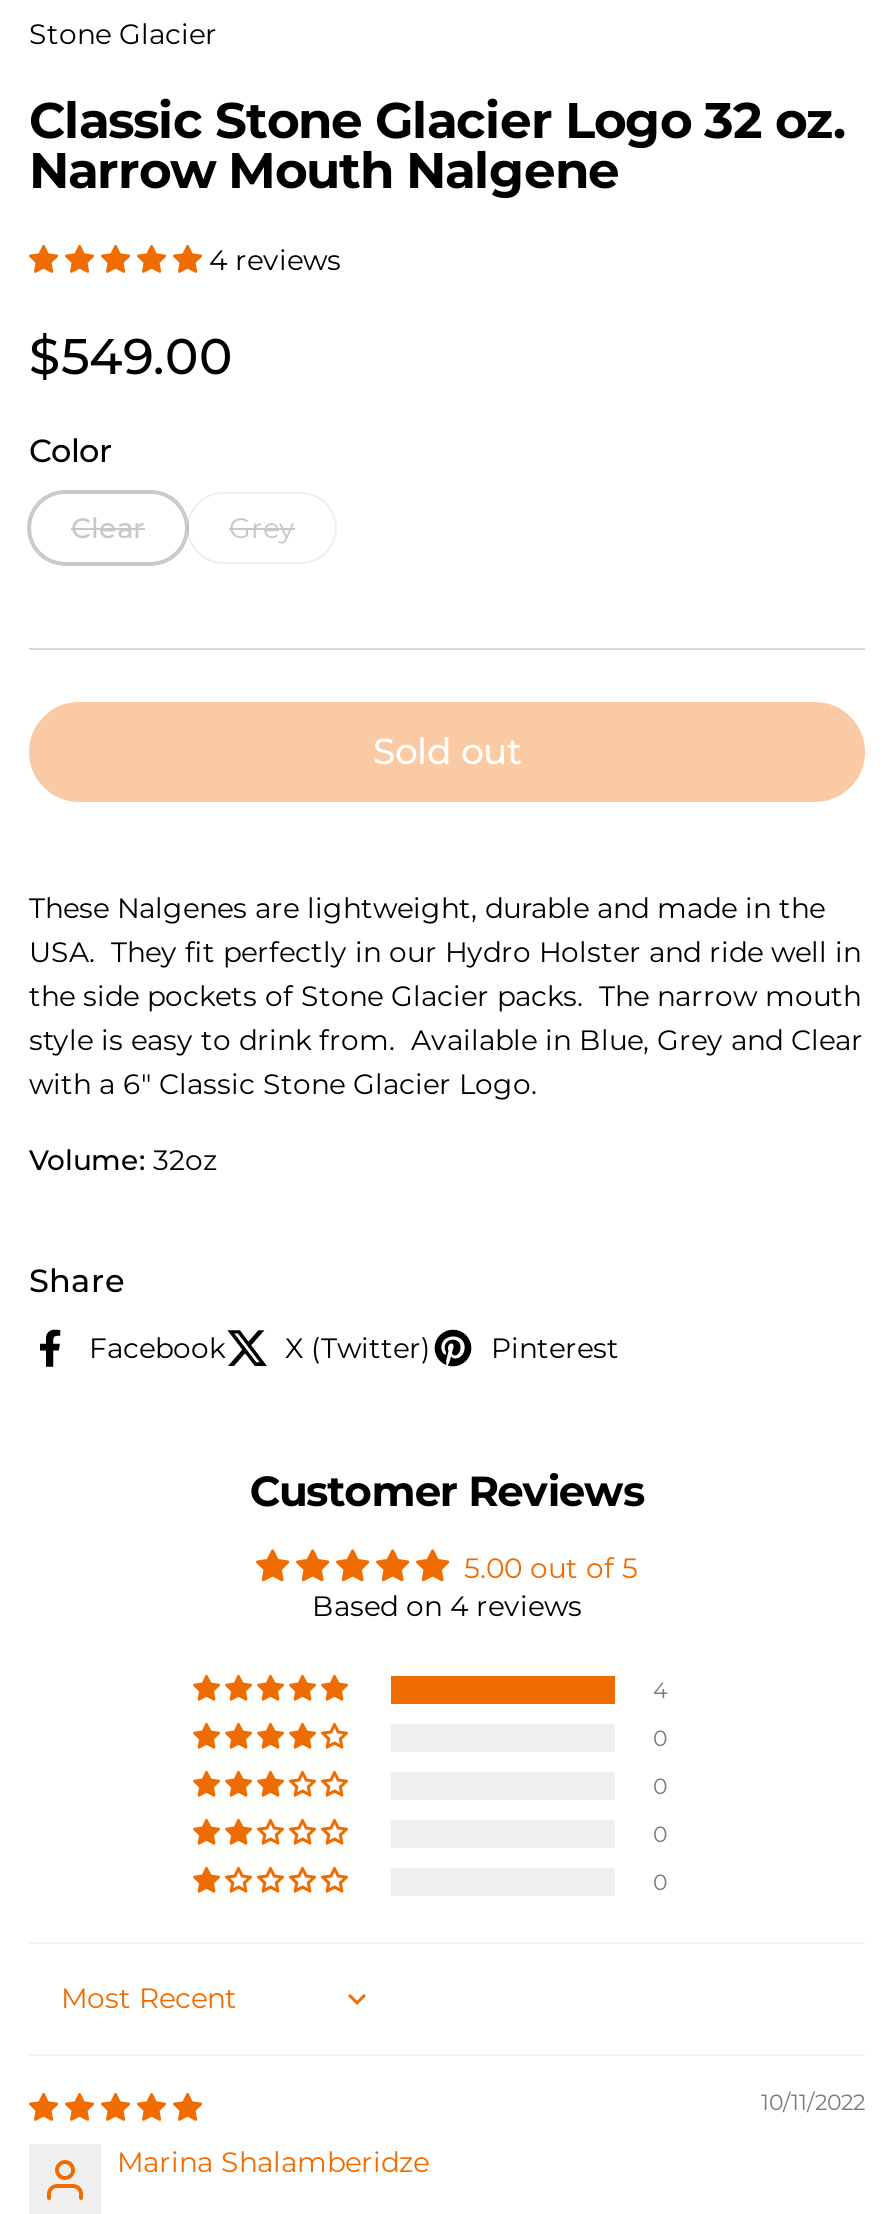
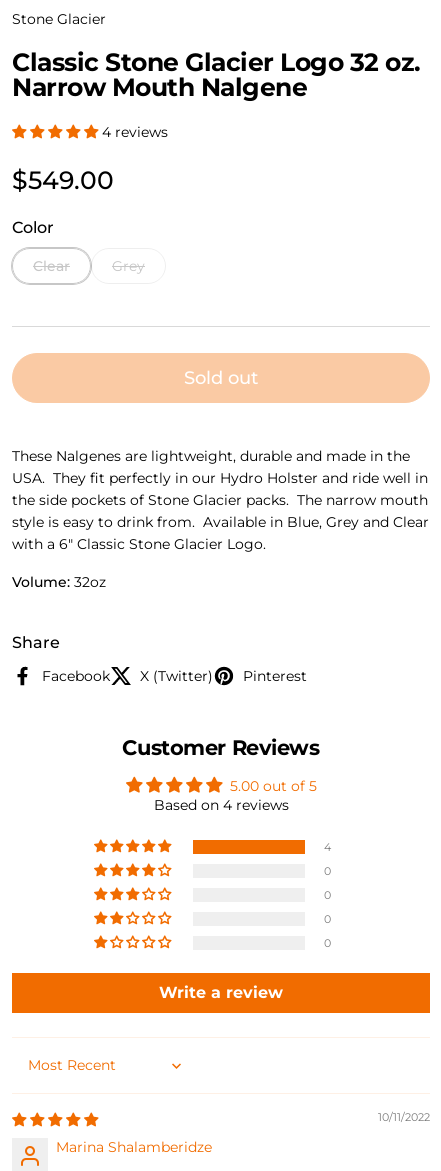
+ Write a review
